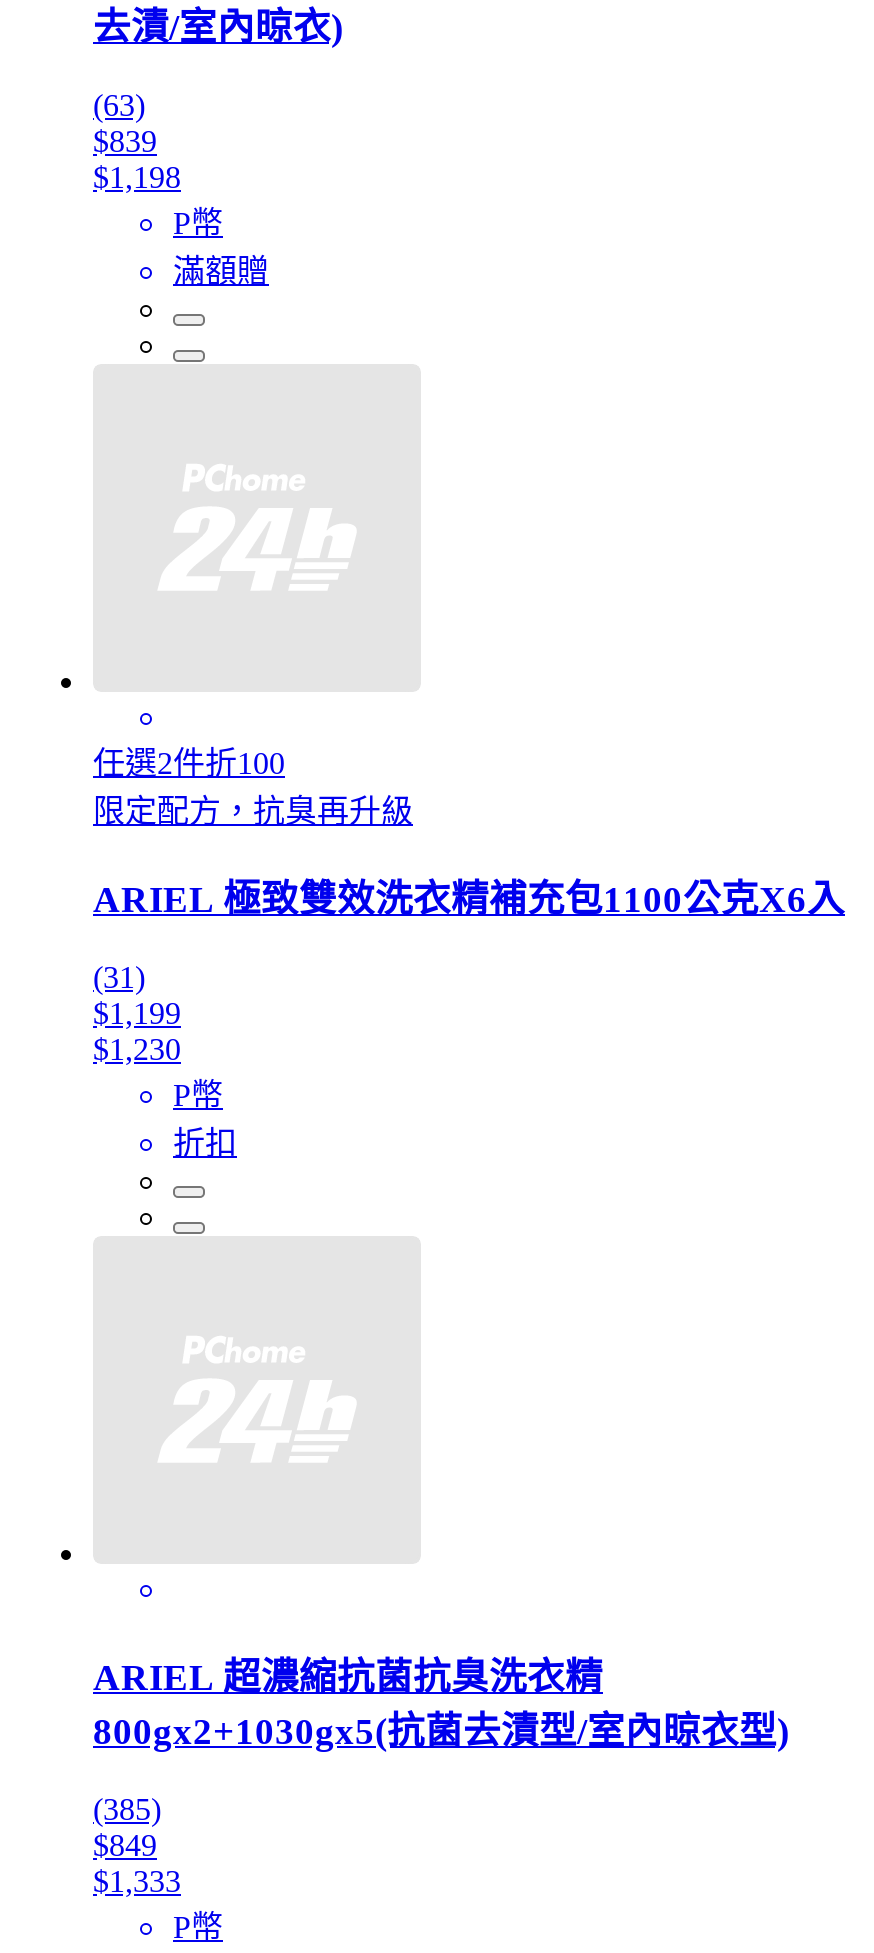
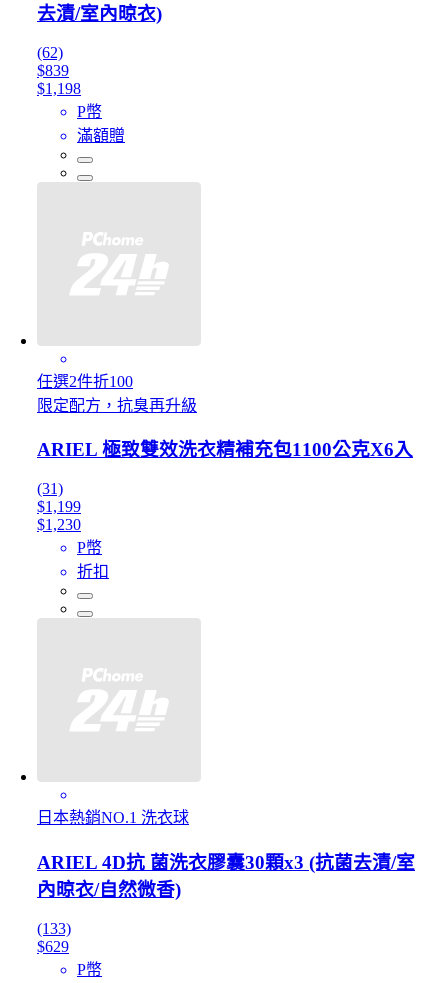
- (63)
+ (62)

- ARIEL 超濃縮抗菌抗臭洗衣精
- 800gx2+1030gx5(抗菌去漬型/室內晾衣型)
- (385)
- $849
- $1,333
+ 日本熱銷NO.1 洗衣球
+ ARIEL 4D抗 菌洗衣膠囊30顆x3 (抗菌去漬/室
+ 內晾衣/自然微香)
+ (133)
+ $629
